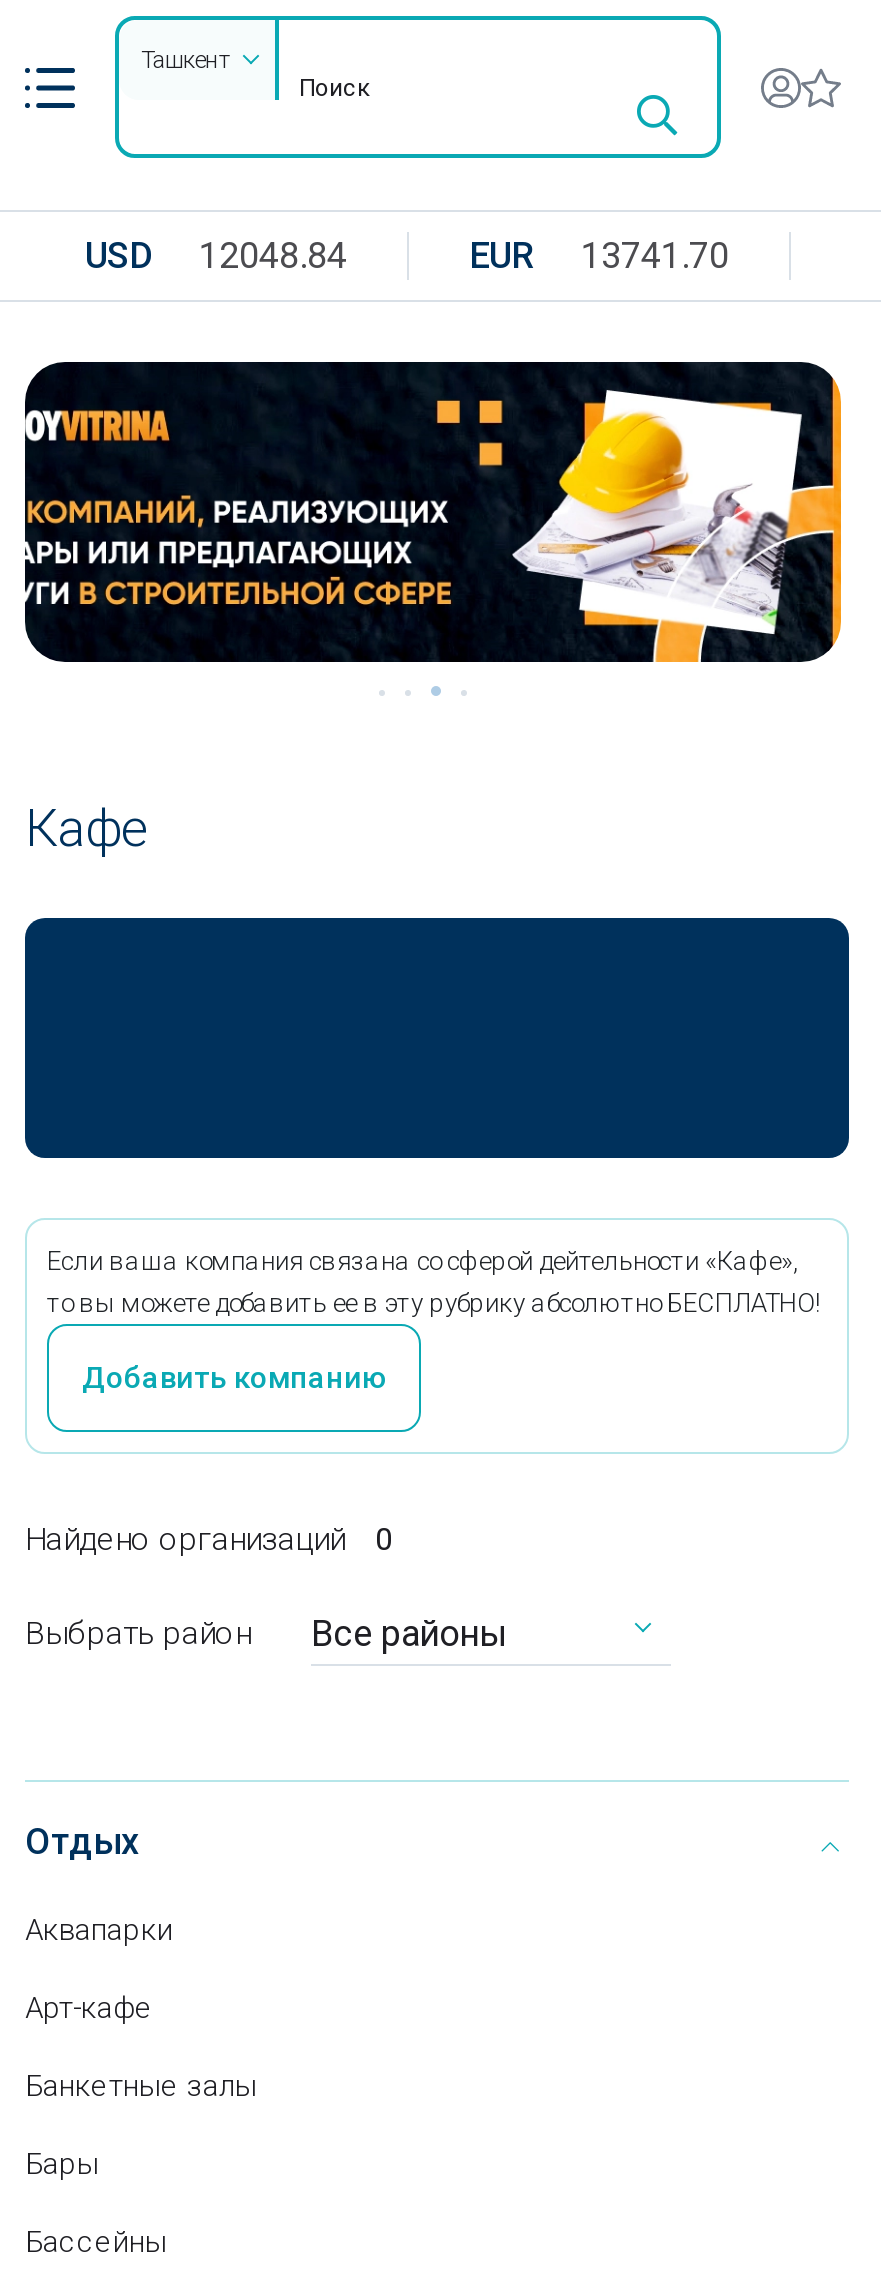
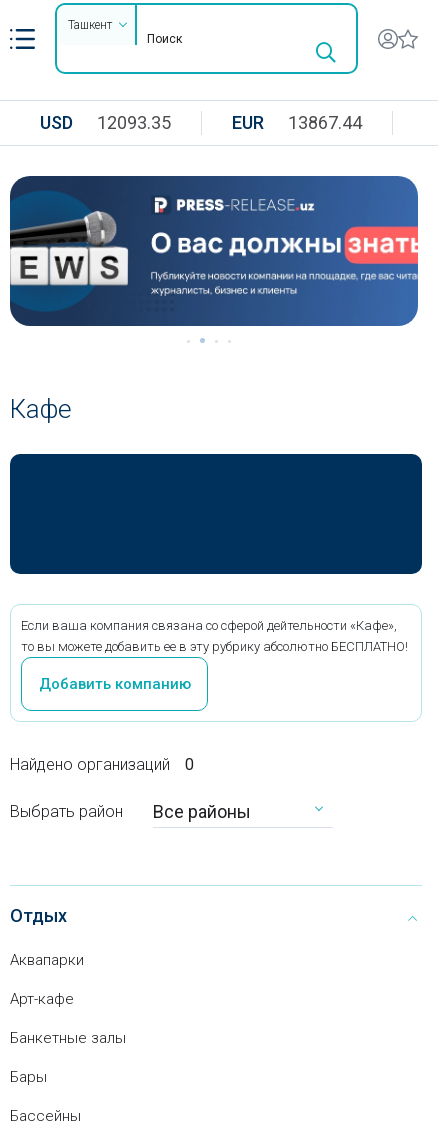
- USD 12048.84
+ USD 12093.35

- EUR 13741.70
+ EUR 13867.44

- [image]
+ [image]
